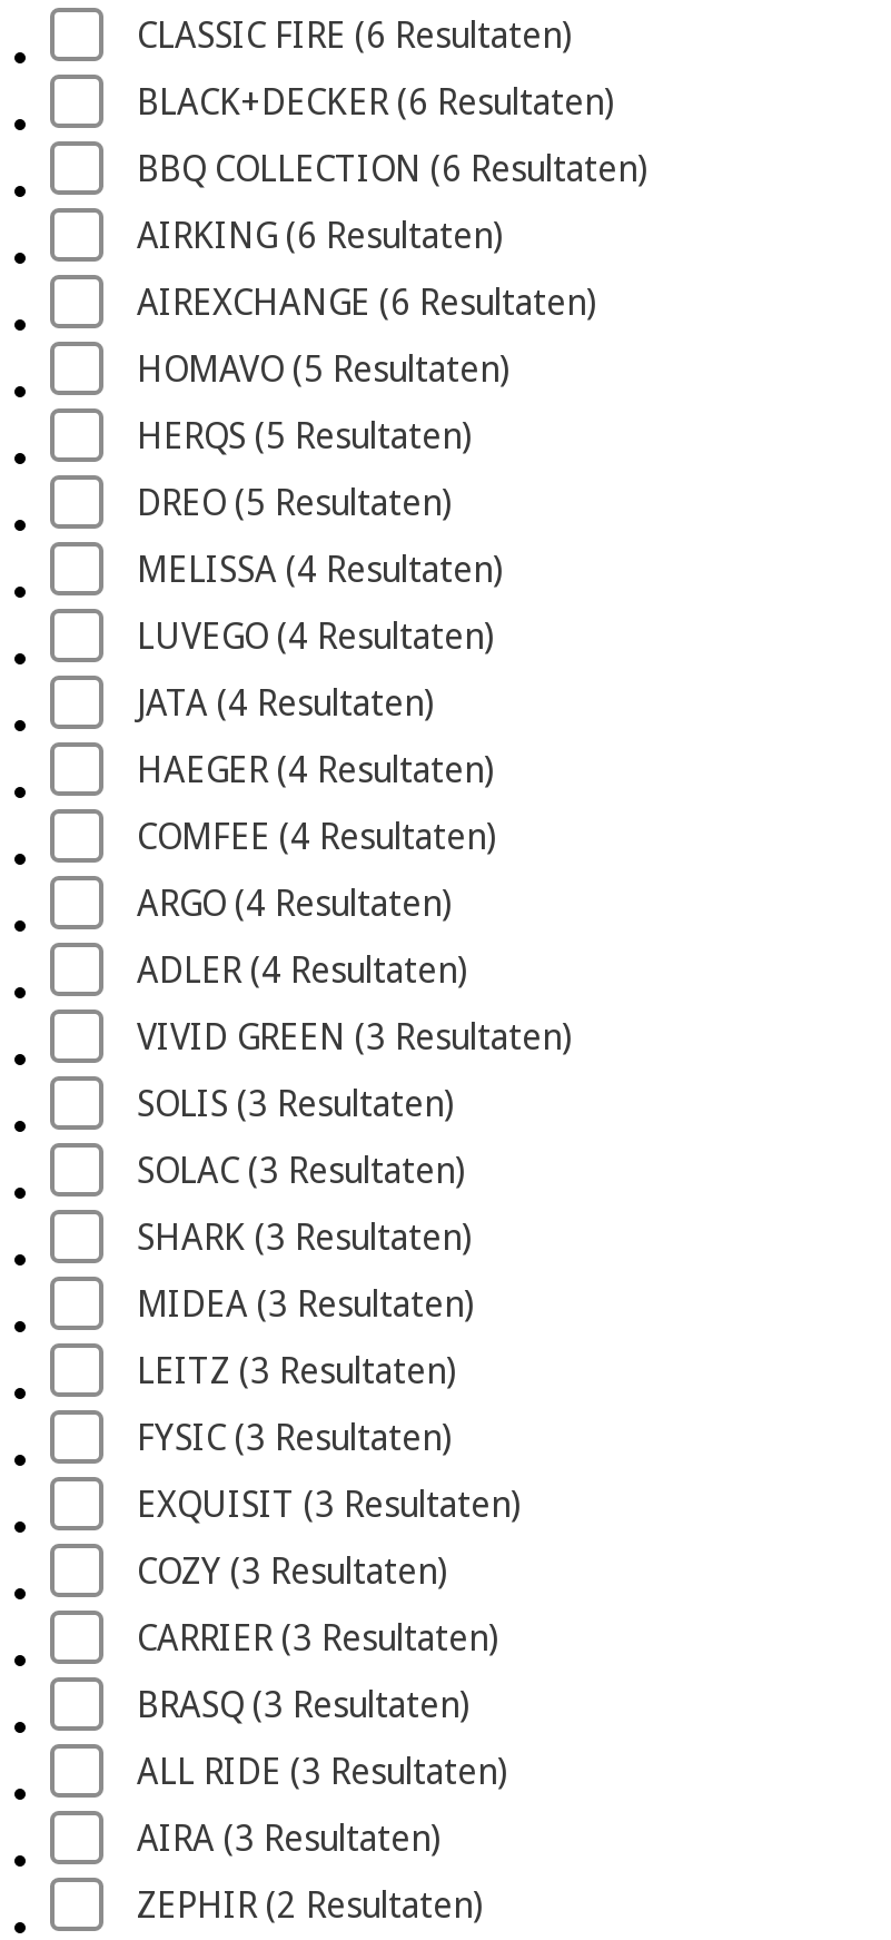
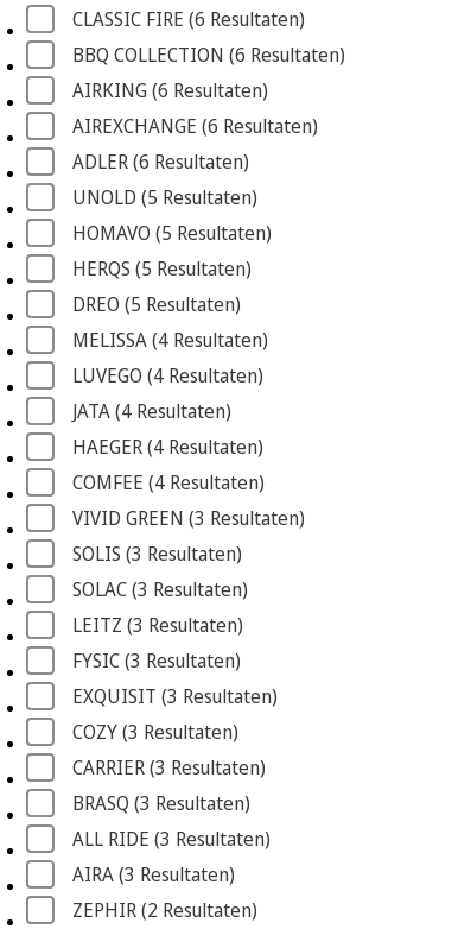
- BLACK+DECKER (6 Resultaten)

+ ADLER (6 Resultaten)
+ UNOLD (5 Resultaten)

moved down: HOMAVO (5 Resultaten) | HERQS (5 Resultaten) | DREO (5 Resultaten) | MELISSA (4 Resultaten) | LUVEGO (4 Resultaten) | JATA (4 Resultaten) | HAEGER (4 Resultaten) | COMFEE (4 Resultaten)

- ARGO (4 Resultaten)
- ADLER (4 Resultaten)

- SHARK (3 Resultaten)
- MIDEA (3 Resultaten)
